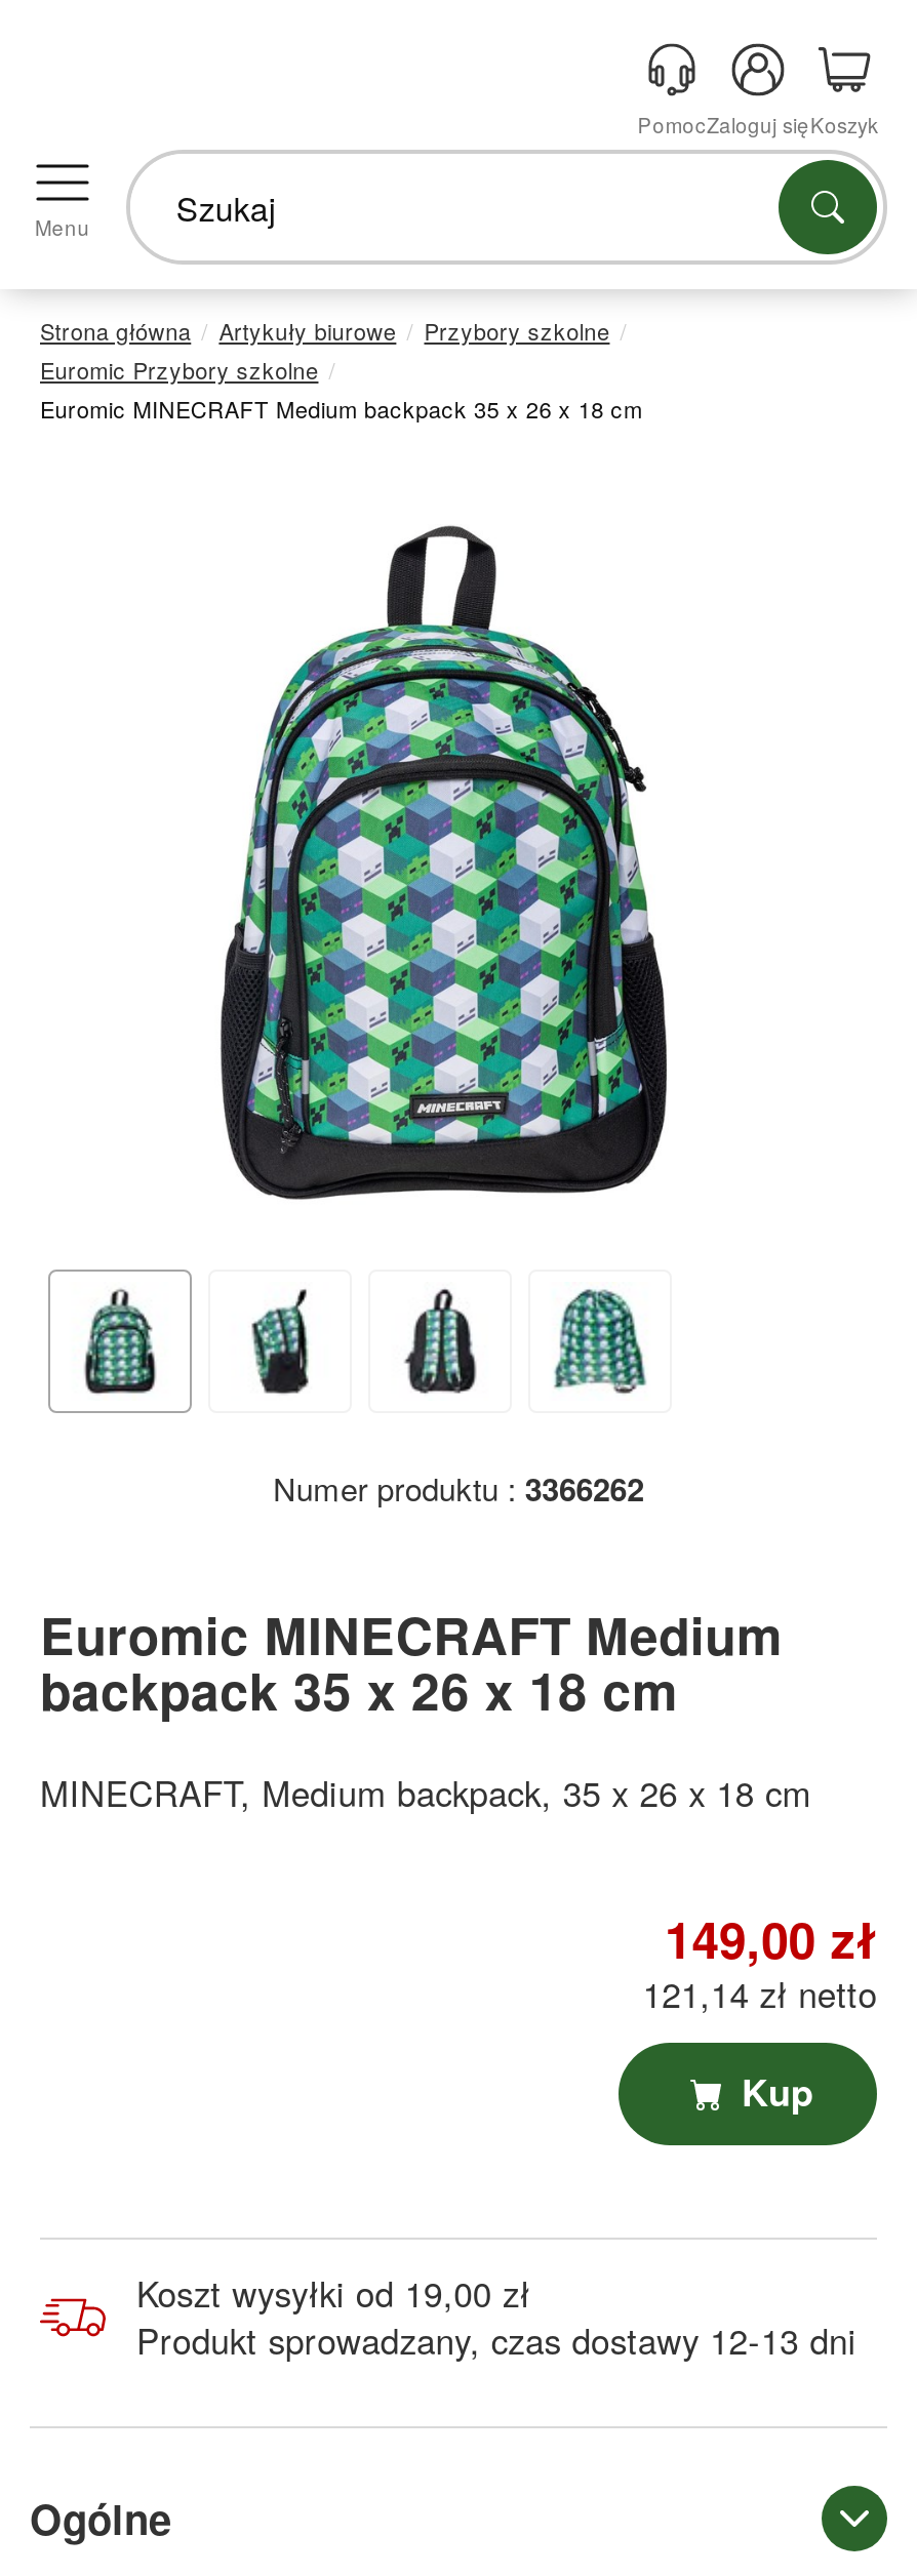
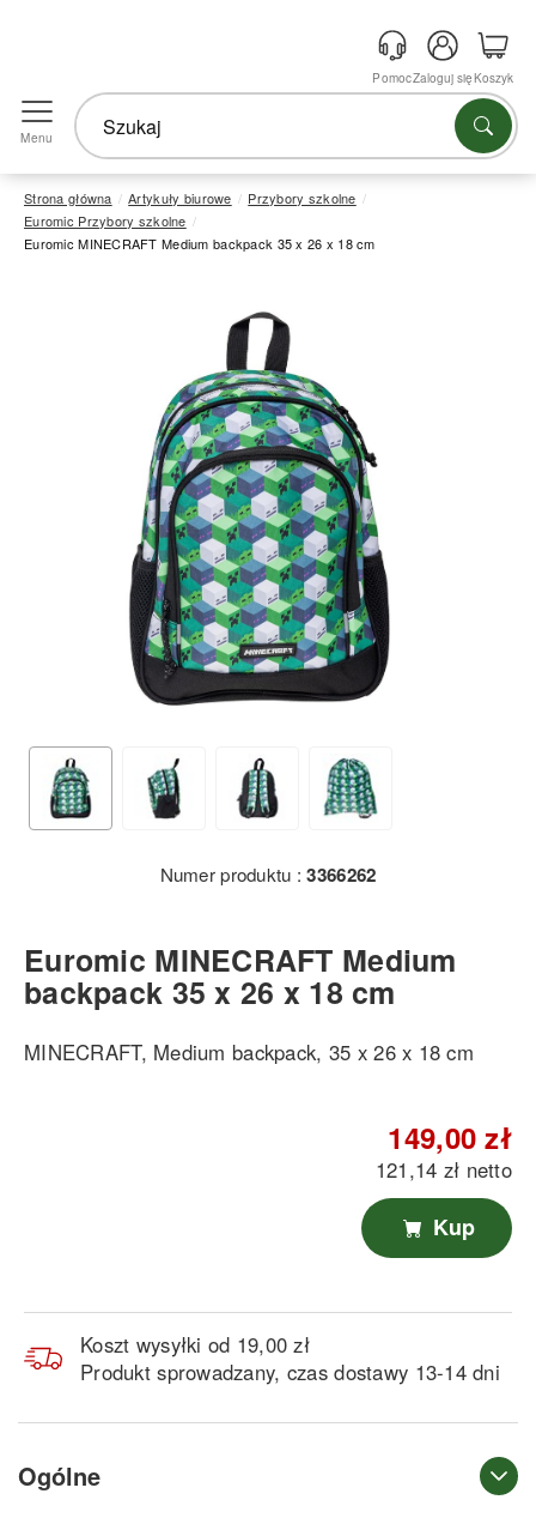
- Produkt sprowadzany, czas dostawy 12-13 dni
+ Produkt sprowadzany, czas dostawy 13-14 dni
